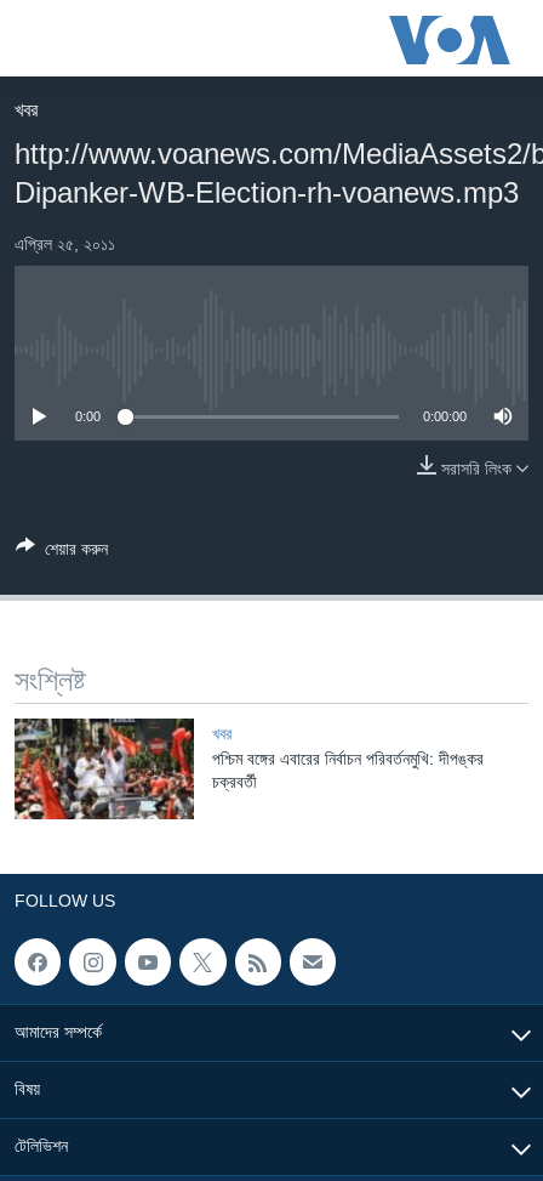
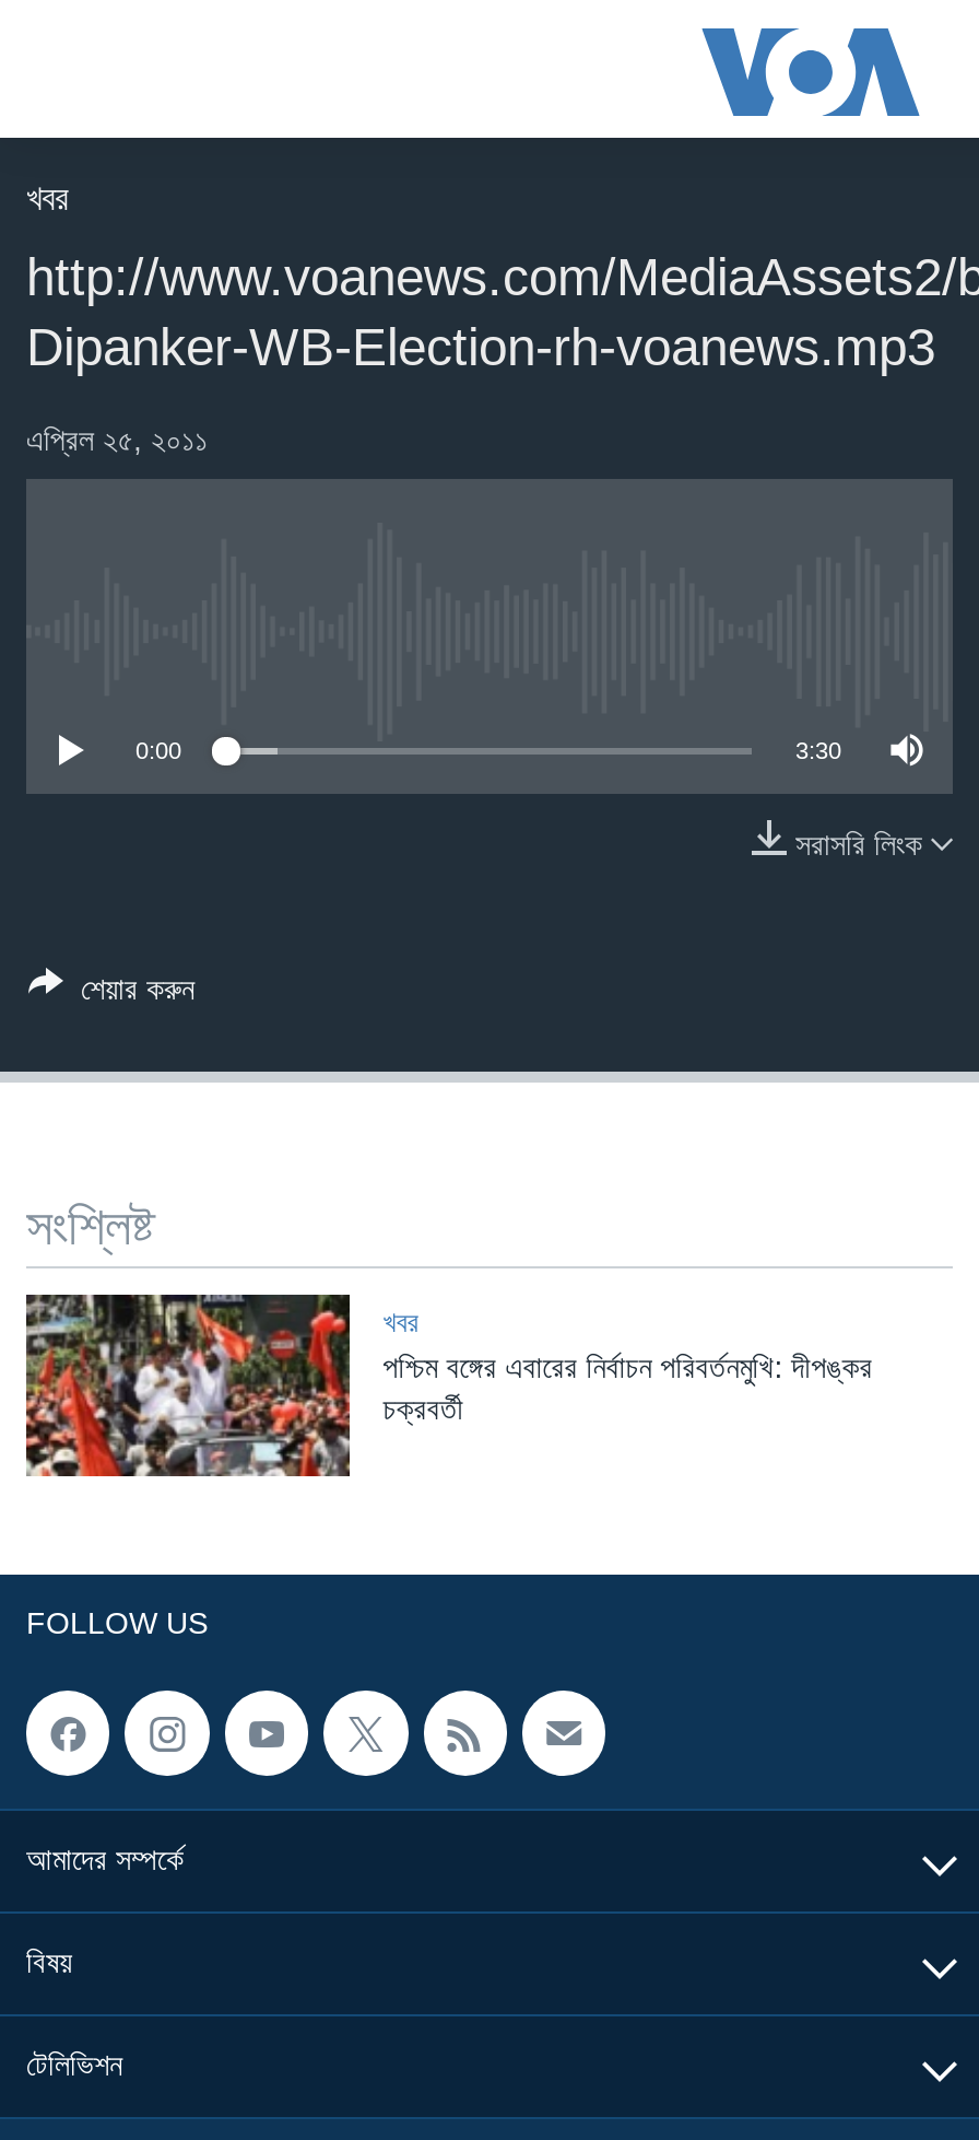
- 0:00:00
+ 3:30
